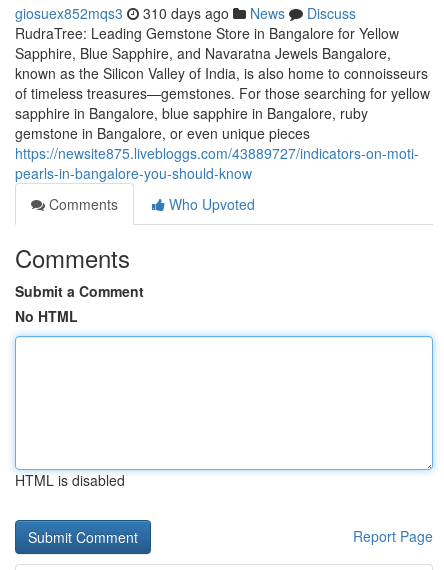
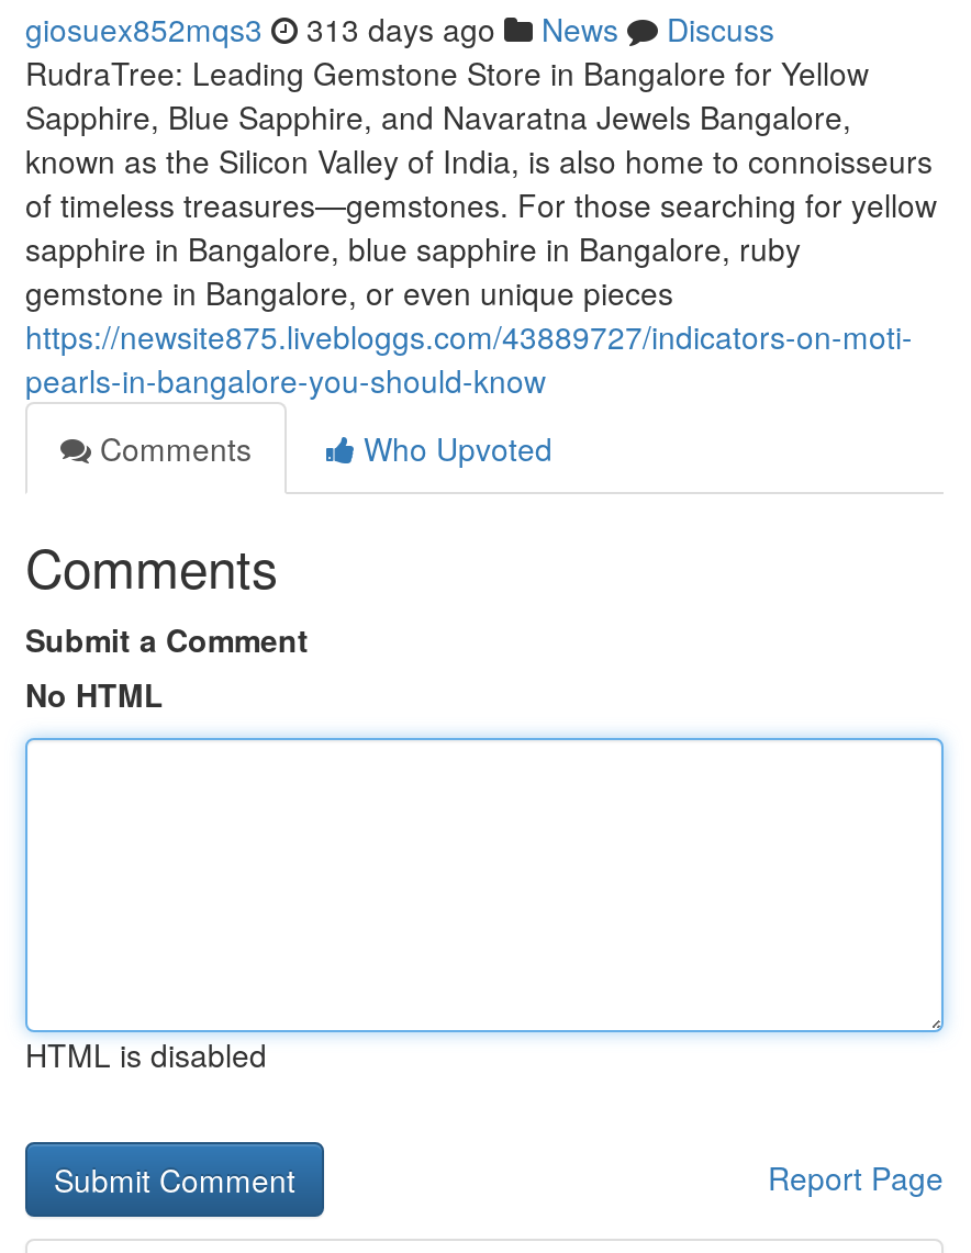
- giosuex852mqs3 310 days ago News Discuss
+ giosuex852mqs3 313 days ago News Discuss
